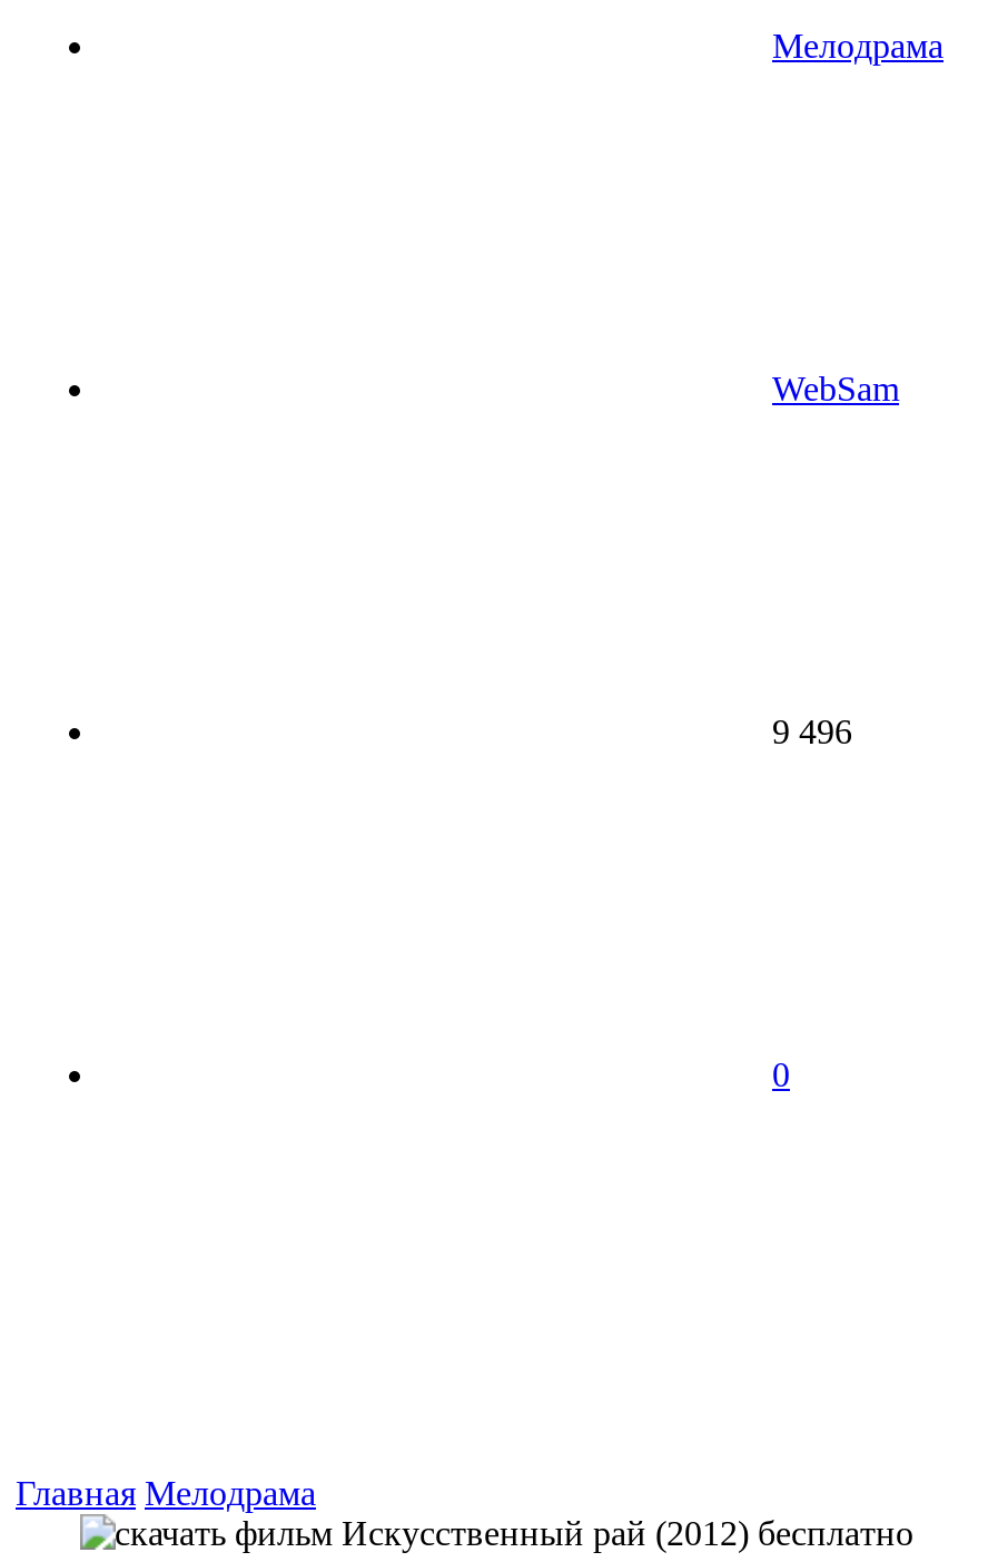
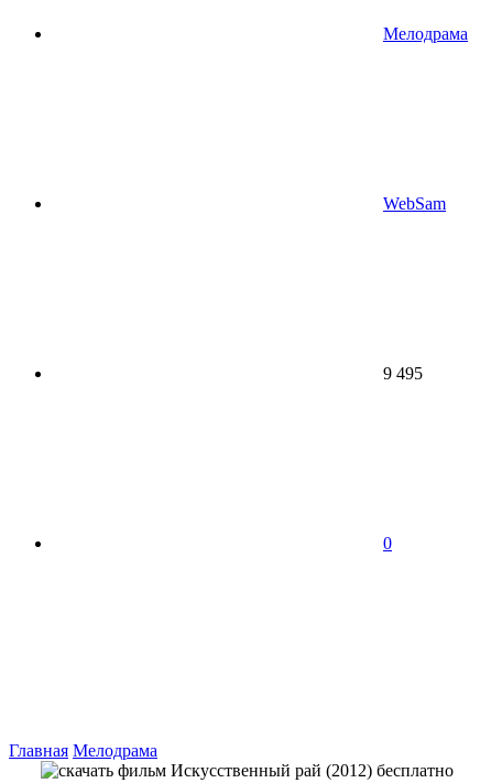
- 9 496
+ 9 495
